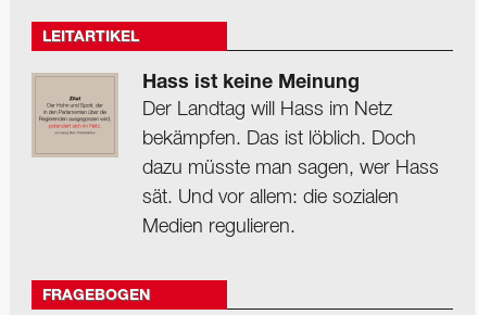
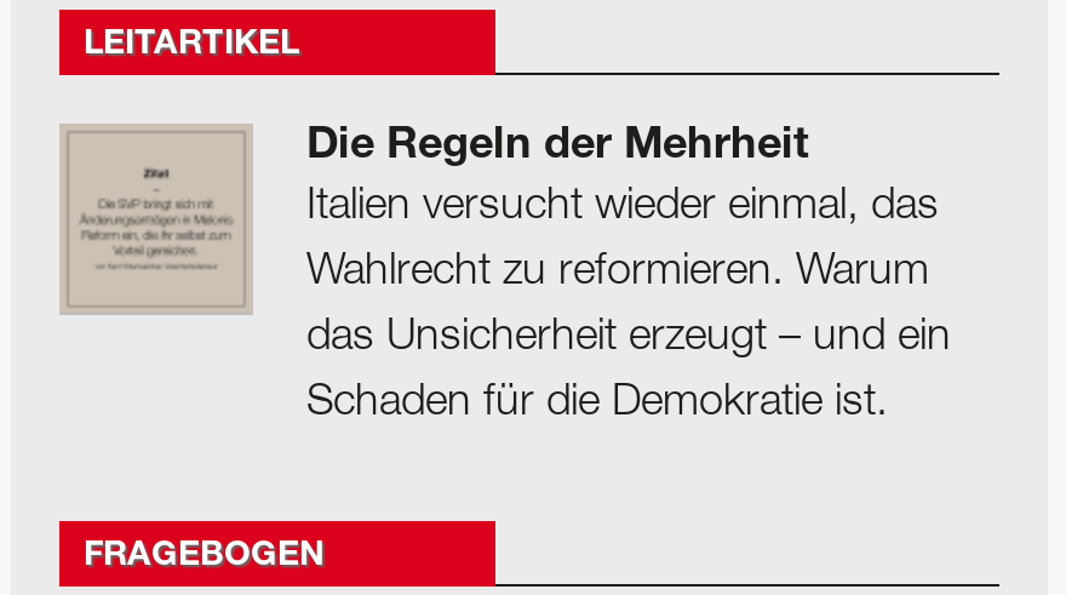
- Hass ist keine Meinung
- Der Landtag will Hass im Netz
- bekämpfen. Das ist löblich. Doch
- dazu müsste man sagen, wer Hass
- sät. Und vor allem: die sozialen
- Medien regulieren.
+ Die Regeln der Mehrheit
+ Italien versucht wieder einmal, das
+ Wahlrecht zu reformieren. Warum
+ das Unsicherheit erzeugt – und ein
+ Schaden für die Demokratie ist.
